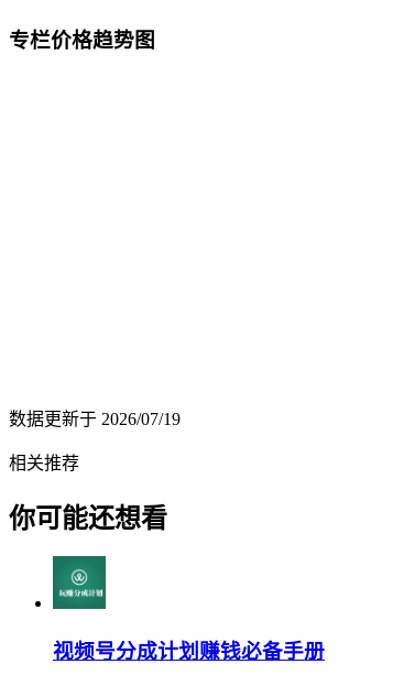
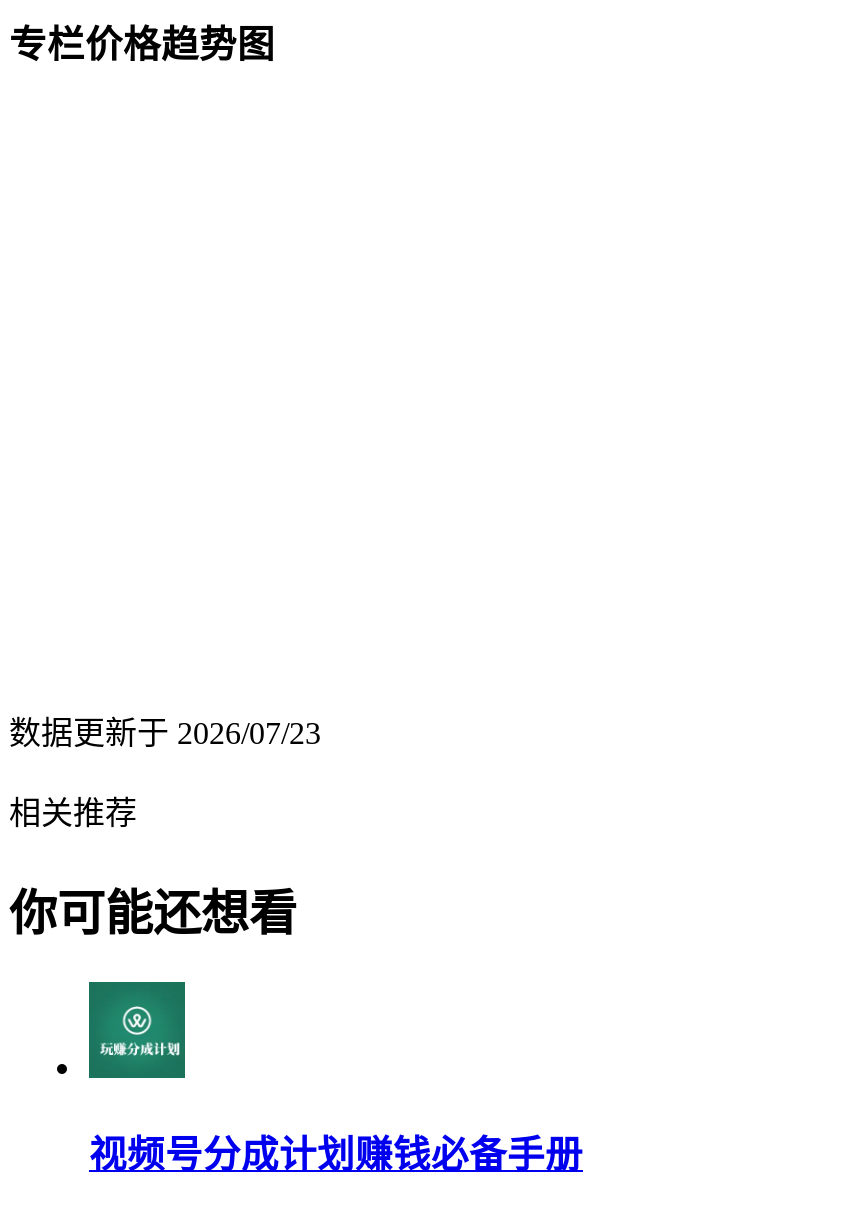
- 数据更新于 2026/07/19
+ 数据更新于 2026/07/23
